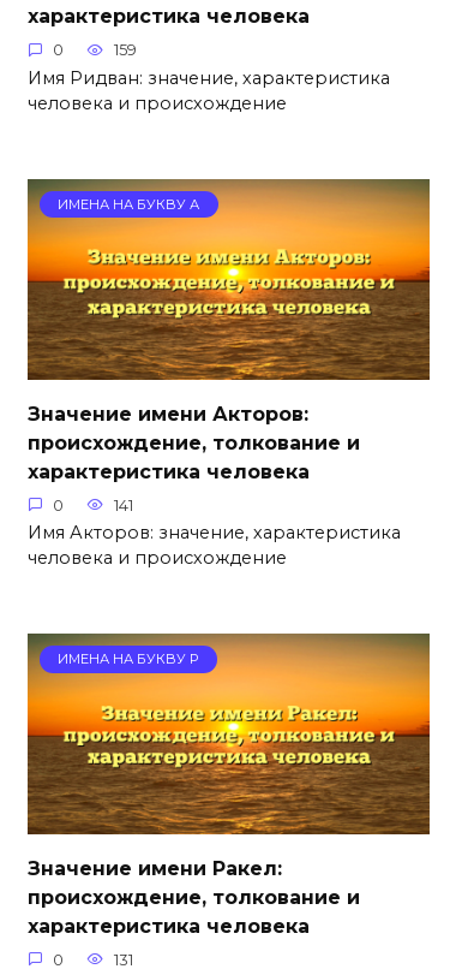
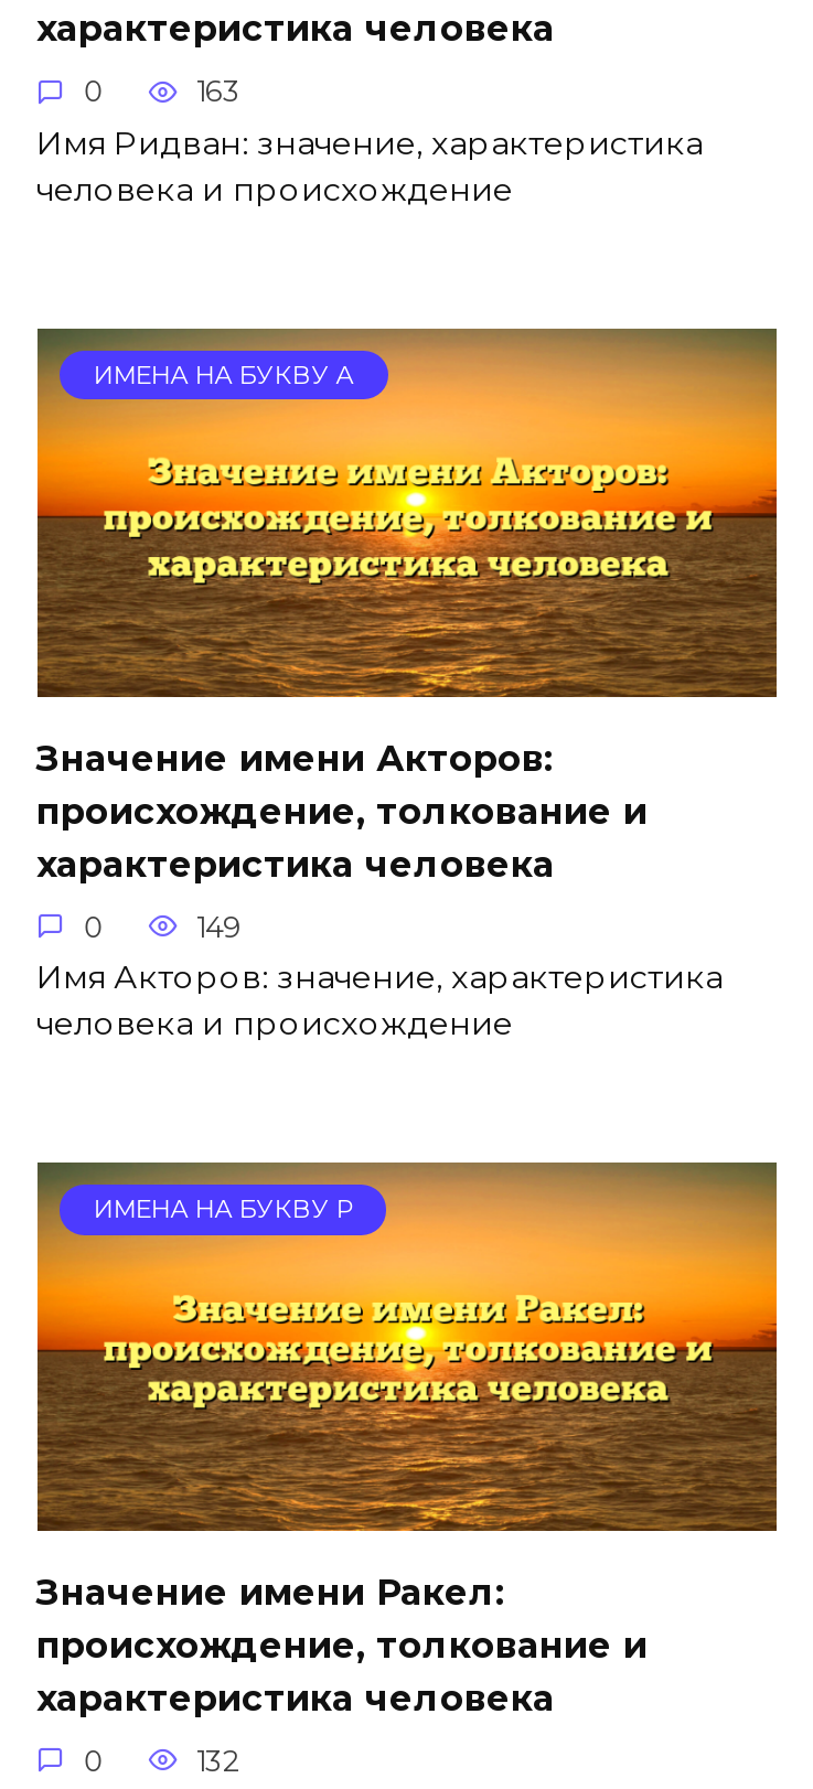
- 159
+ 163

- 141
+ 149

- 131
+ 132
